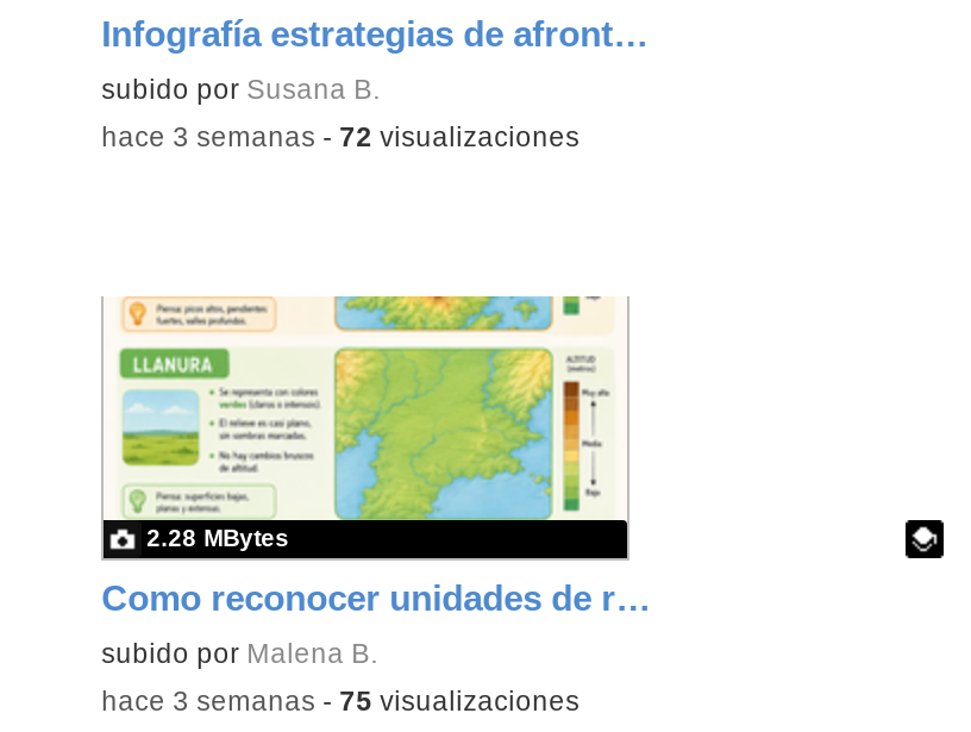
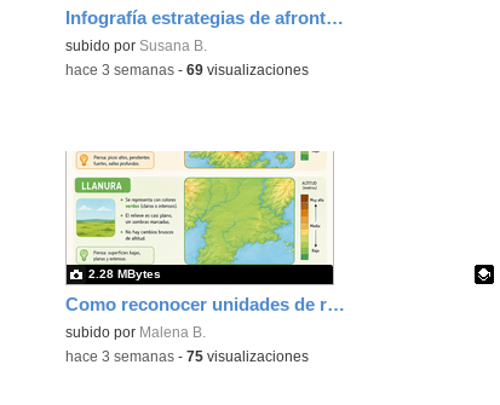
- hace 3 semanas - 72 visualizaciones
+ hace 3 semanas - 69 visualizaciones
